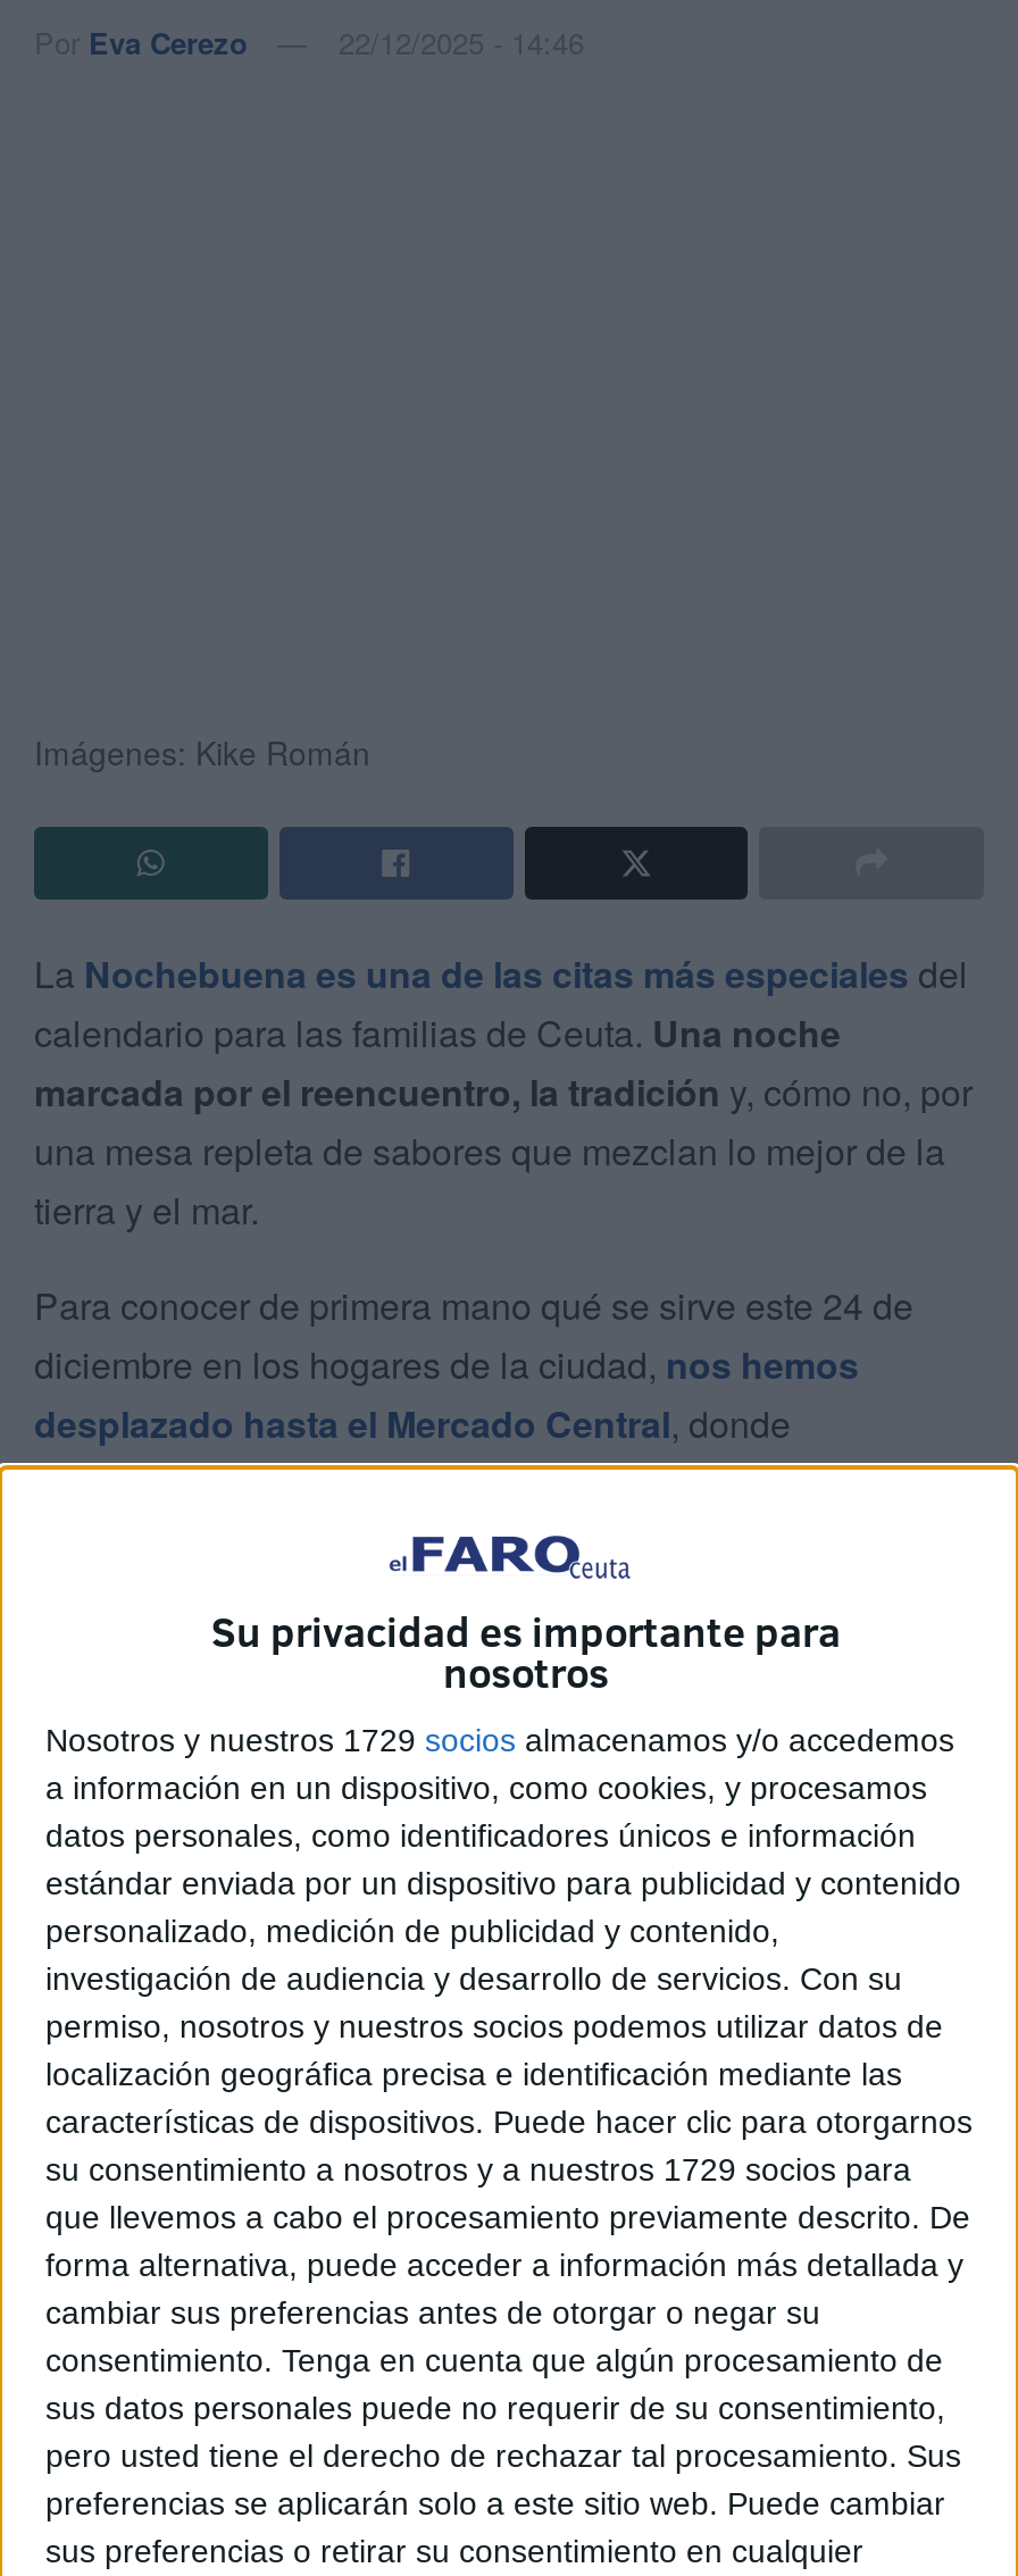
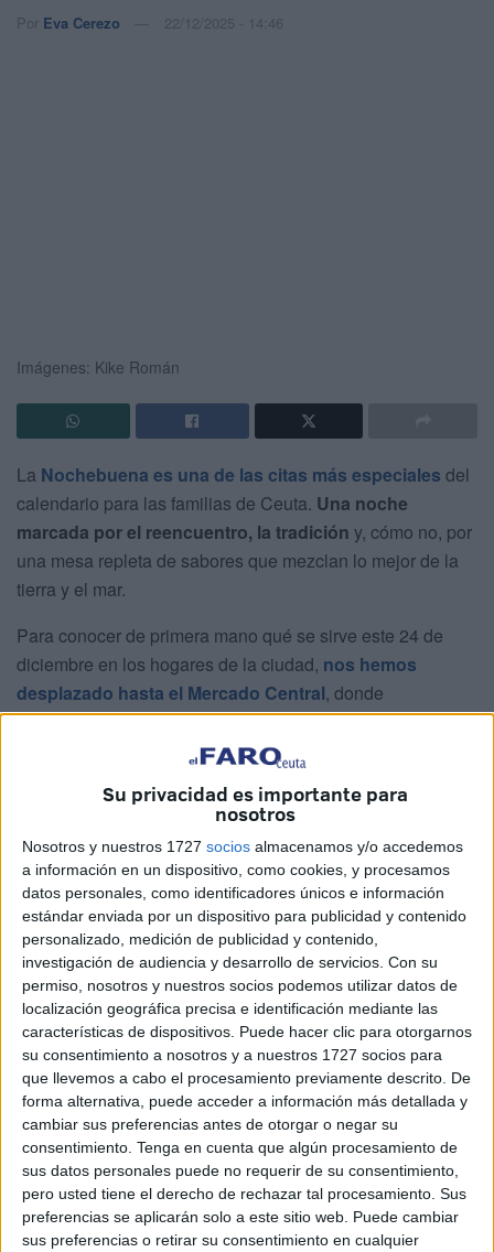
- Nosotros y nuestros 1729 socios almacenamos y/o accedemos
+ Nosotros y nuestros 1727 socios almacenamos y/o accedemos

- su consentimiento a nosotros y a nuestros 1729 socios para
+ su consentimiento a nosotros y a nuestros 1727 socios para
